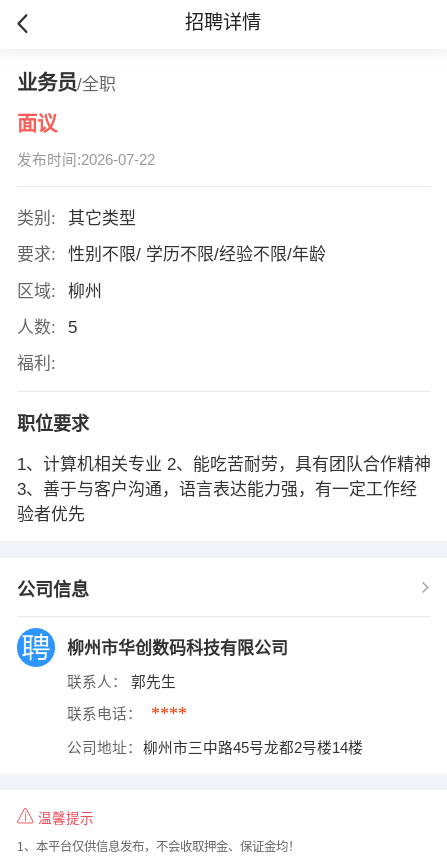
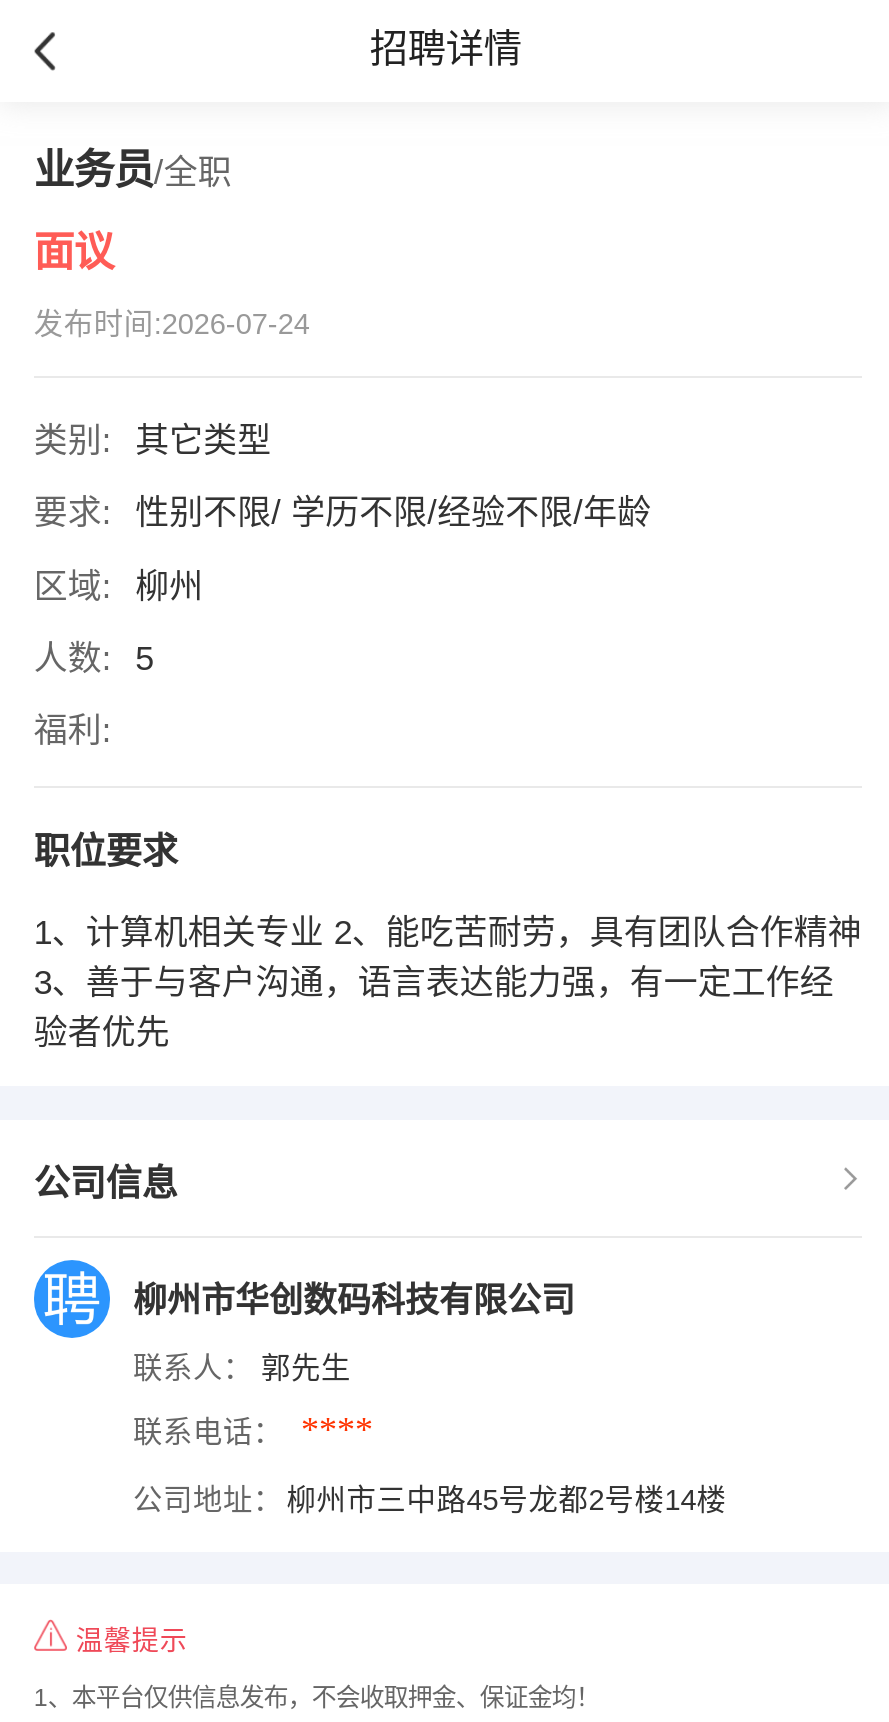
- 发布时间:2026-07-22
+ 发布时间:2026-07-24
